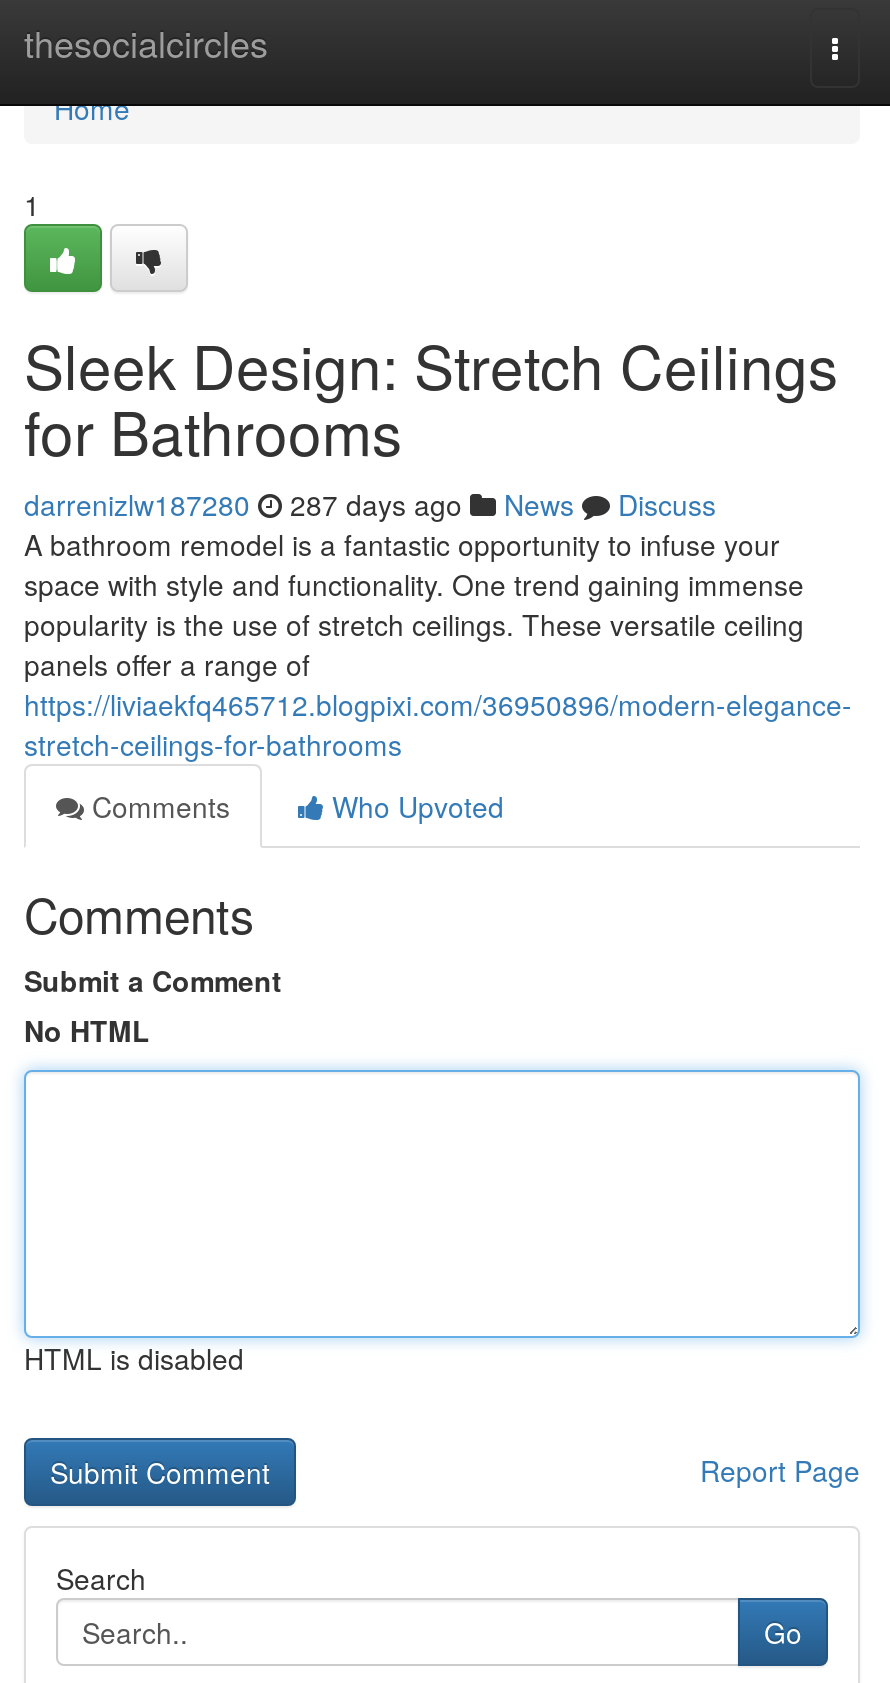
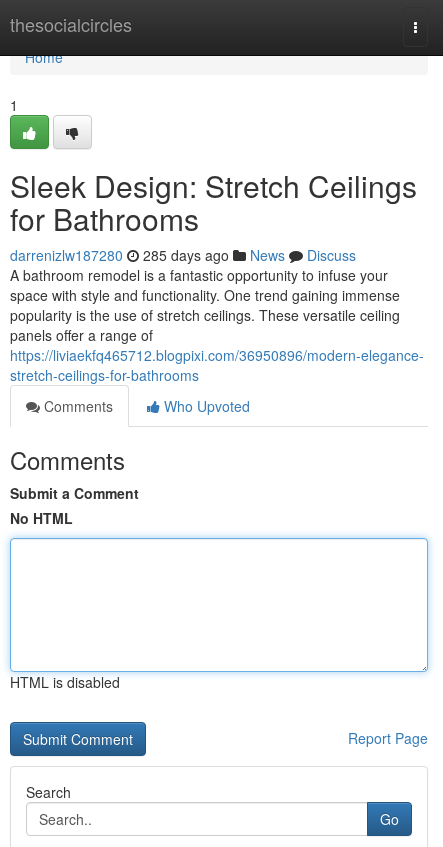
- darrenizlw187280 287 days ago News Discuss
+ darrenizlw187280 285 days ago News Discuss
